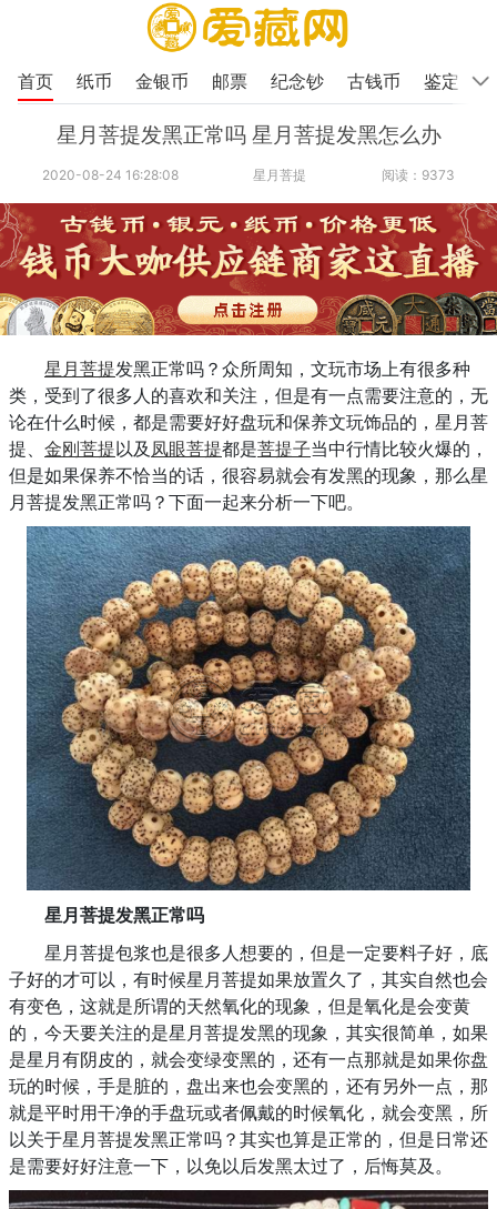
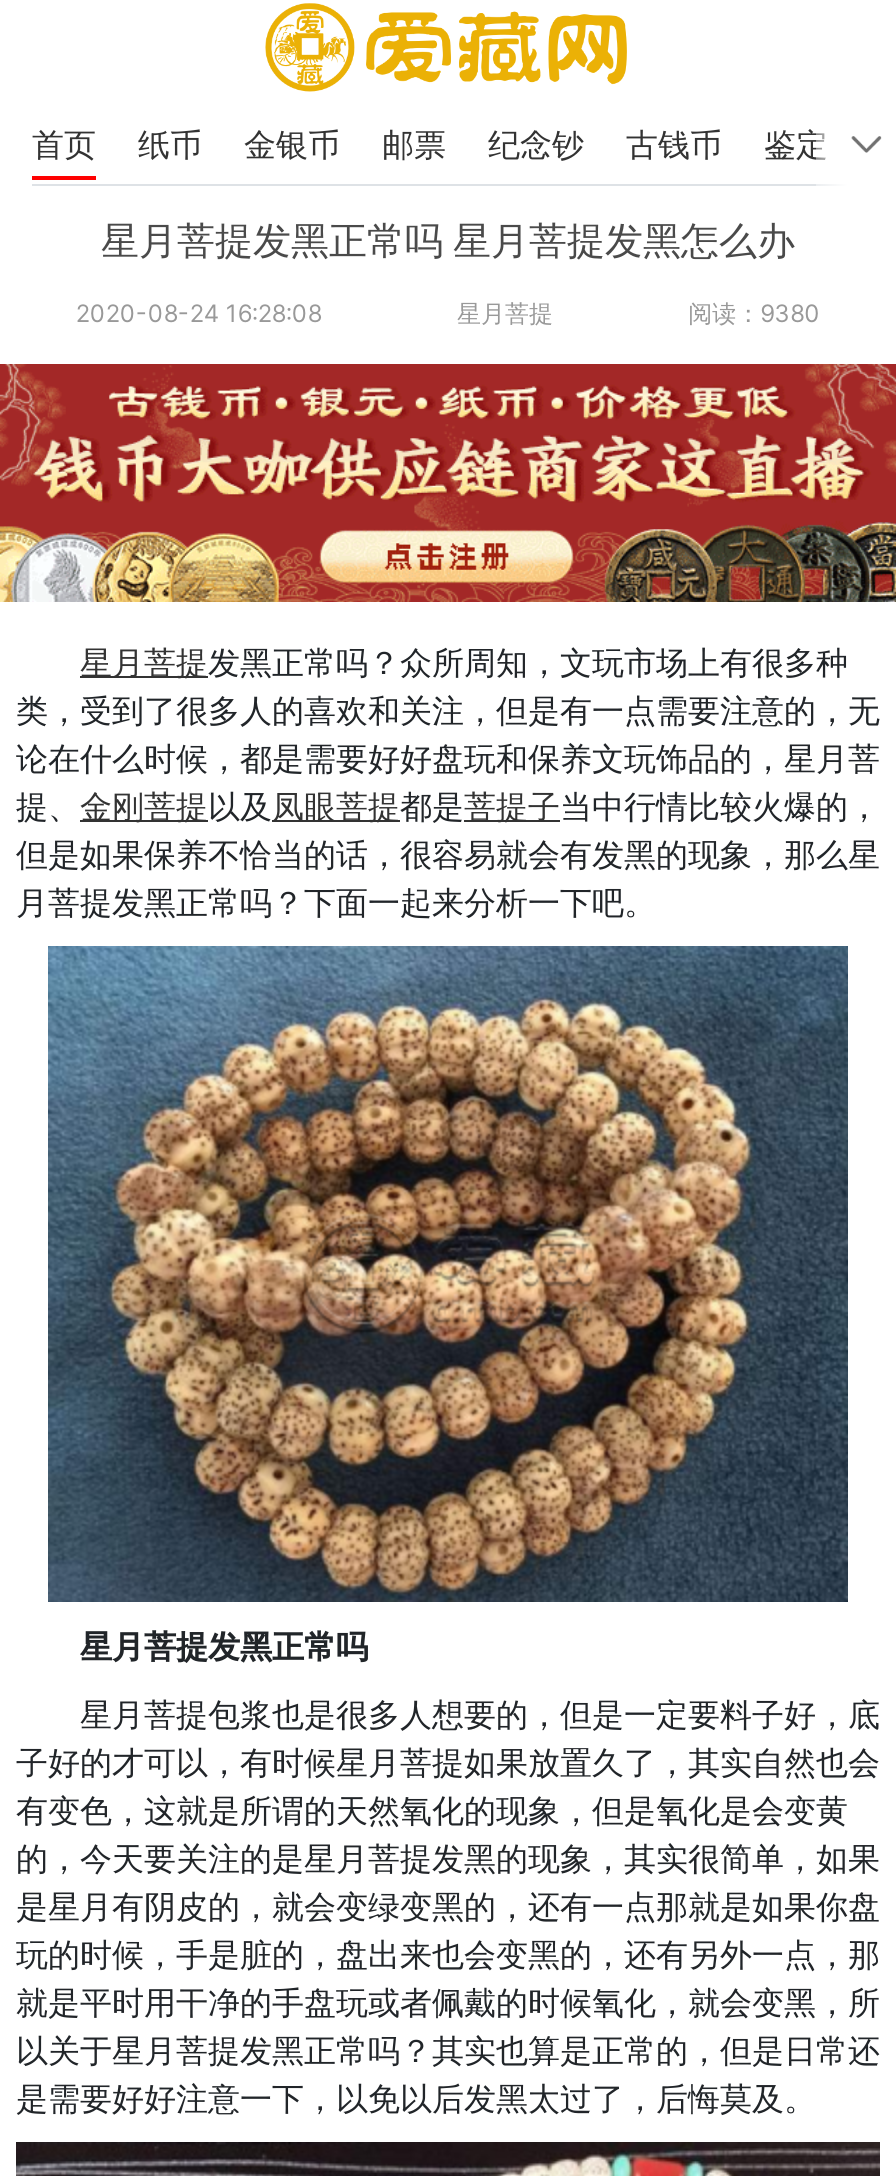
- 阅读：9373
+ 阅读：9380
